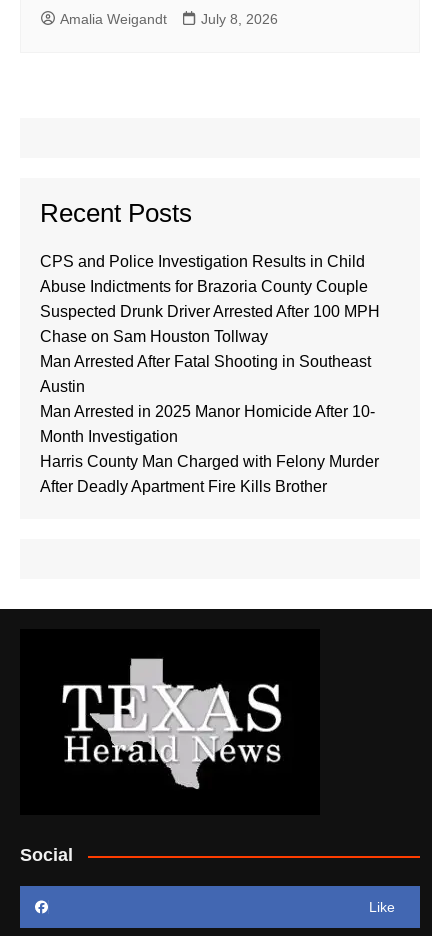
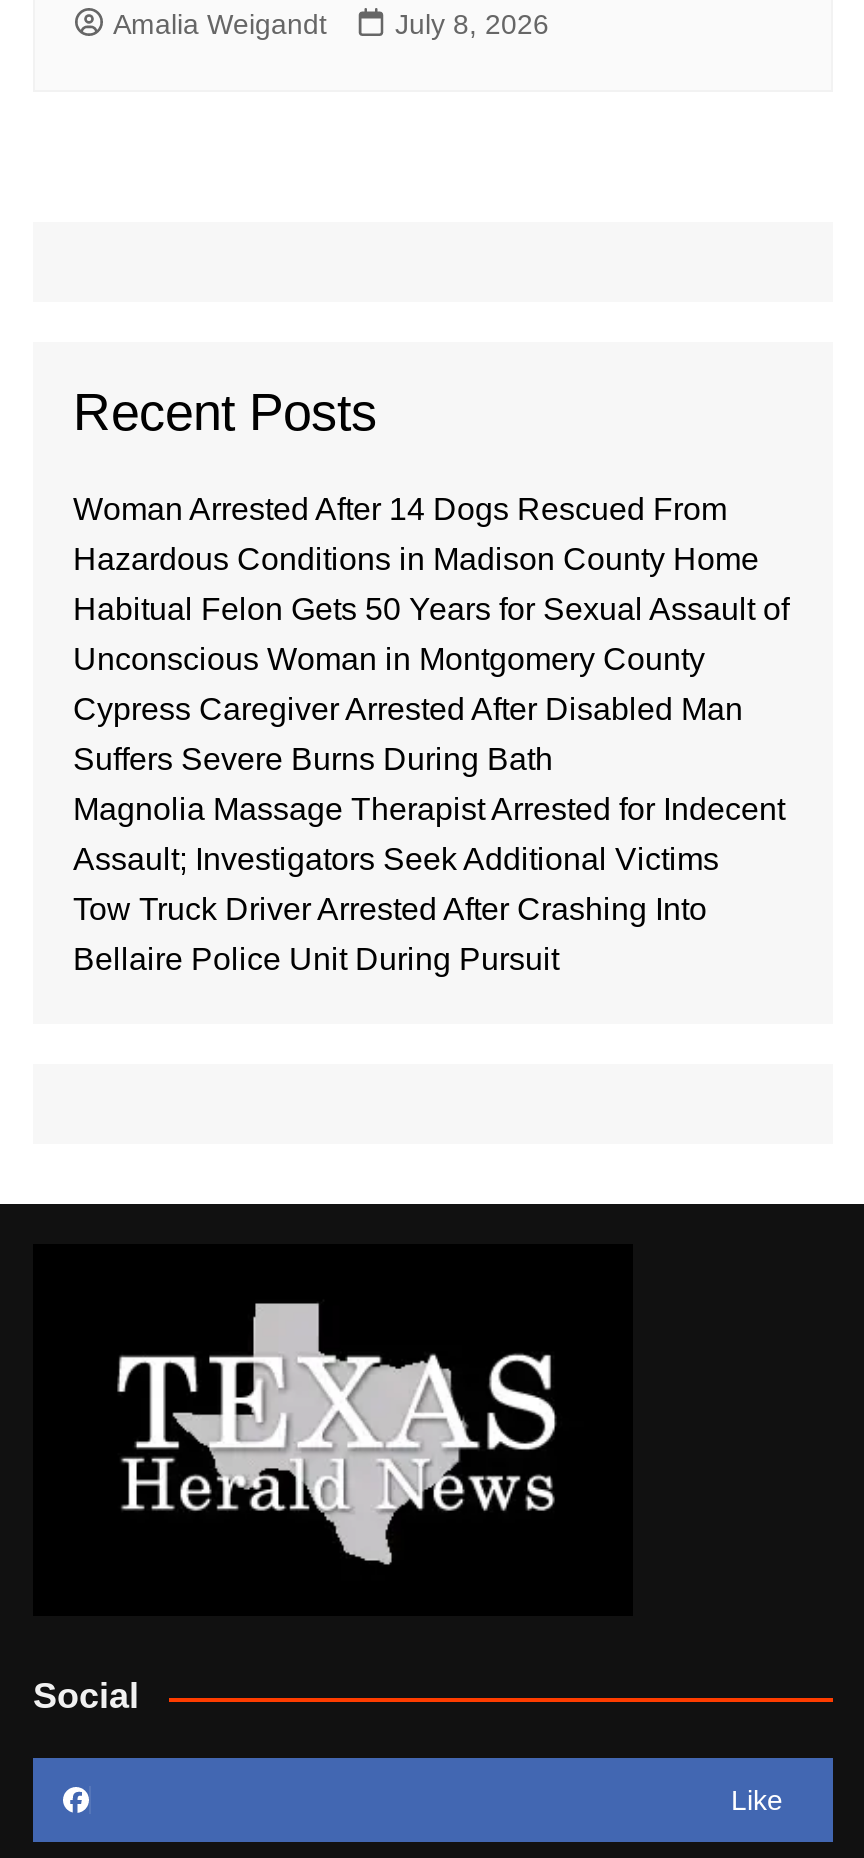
- CPS and Police Investigation Results in Child
+ Woman Arrested After 14 Dogs Rescued From

- Abuse Indictments for Brazoria County Couple
+ Hazardous Conditions in Madison County Home

- Suspected Drunk Driver Arrested After 100 MPH
+ Habitual Felon Gets 50 Years for Sexual Assault of

- Chase on Sam Houston Tollway
+ Unconscious Woman in Montgomery County

- Man Arrested After Fatal Shooting in Southeast
+ Cypress Caregiver Arrested After Disabled Man

- Austin
+ Suffers Severe Burns During Bath

- Man Arrested in 2025 Manor Homicide After 10-
+ Magnolia Massage Therapist Arrested for Indecent

- Month Investigation
+ Assault; Investigators Seek Additional Victims

- Harris County Man Charged with Felony Murder
+ Tow Truck Driver Arrested After Crashing Into

- After Deadly Apartment Fire Kills Brother
+ Bellaire Police Unit During Pursuit
